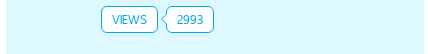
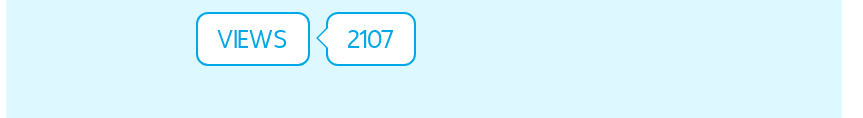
- VIEWS 2993
+ VIEWS 2107
